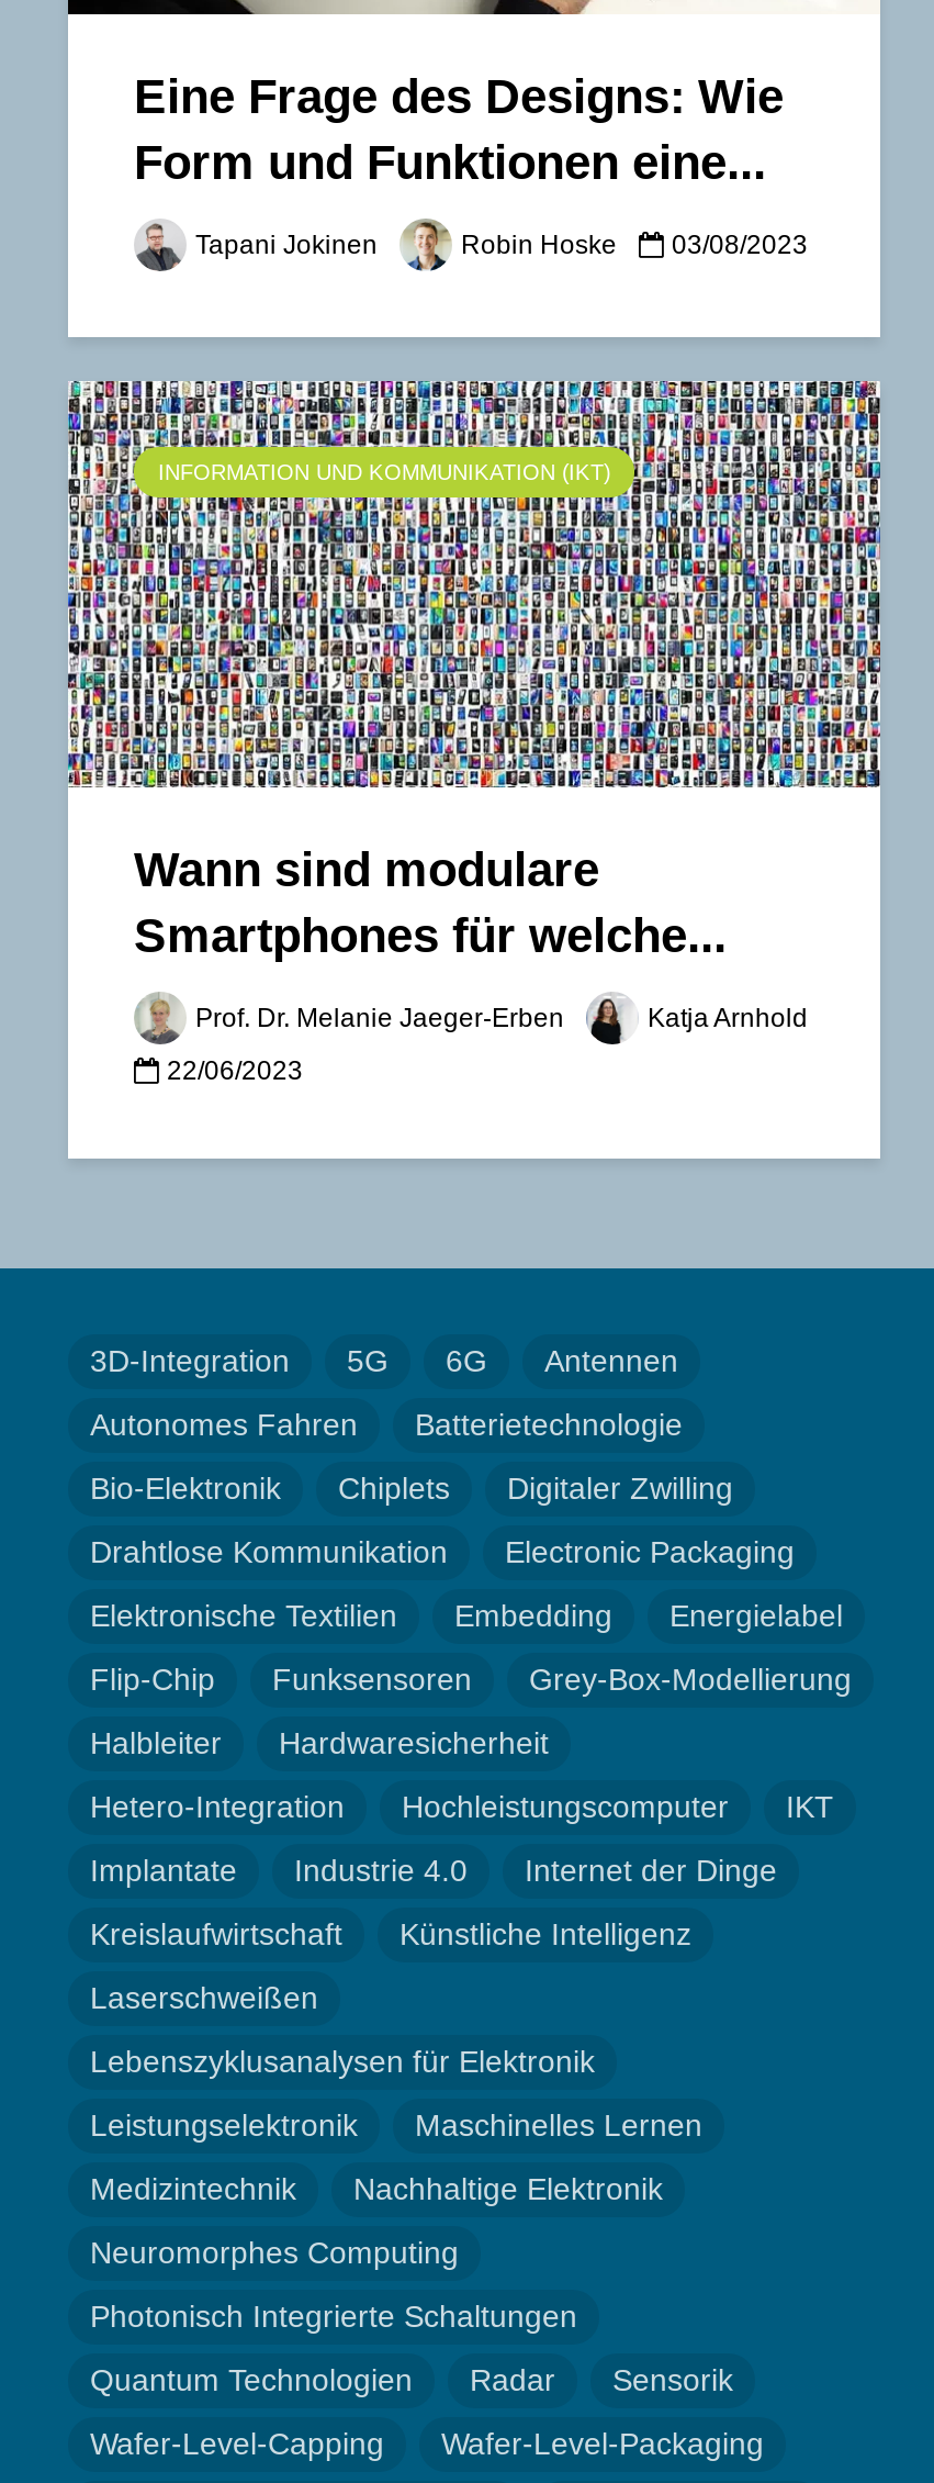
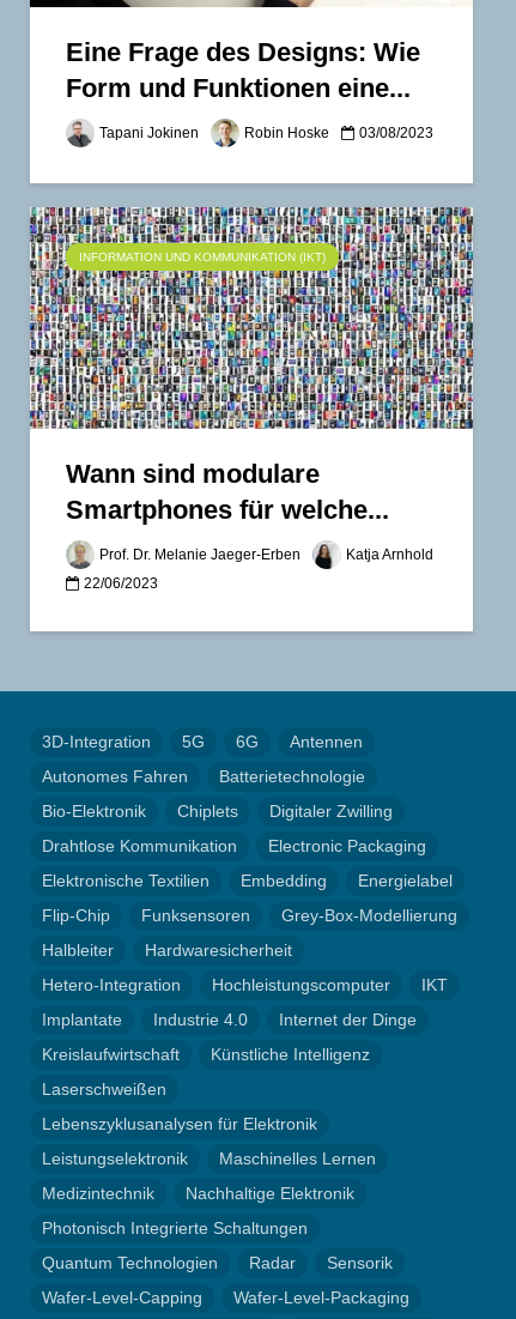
- Neuromorphes Computing
